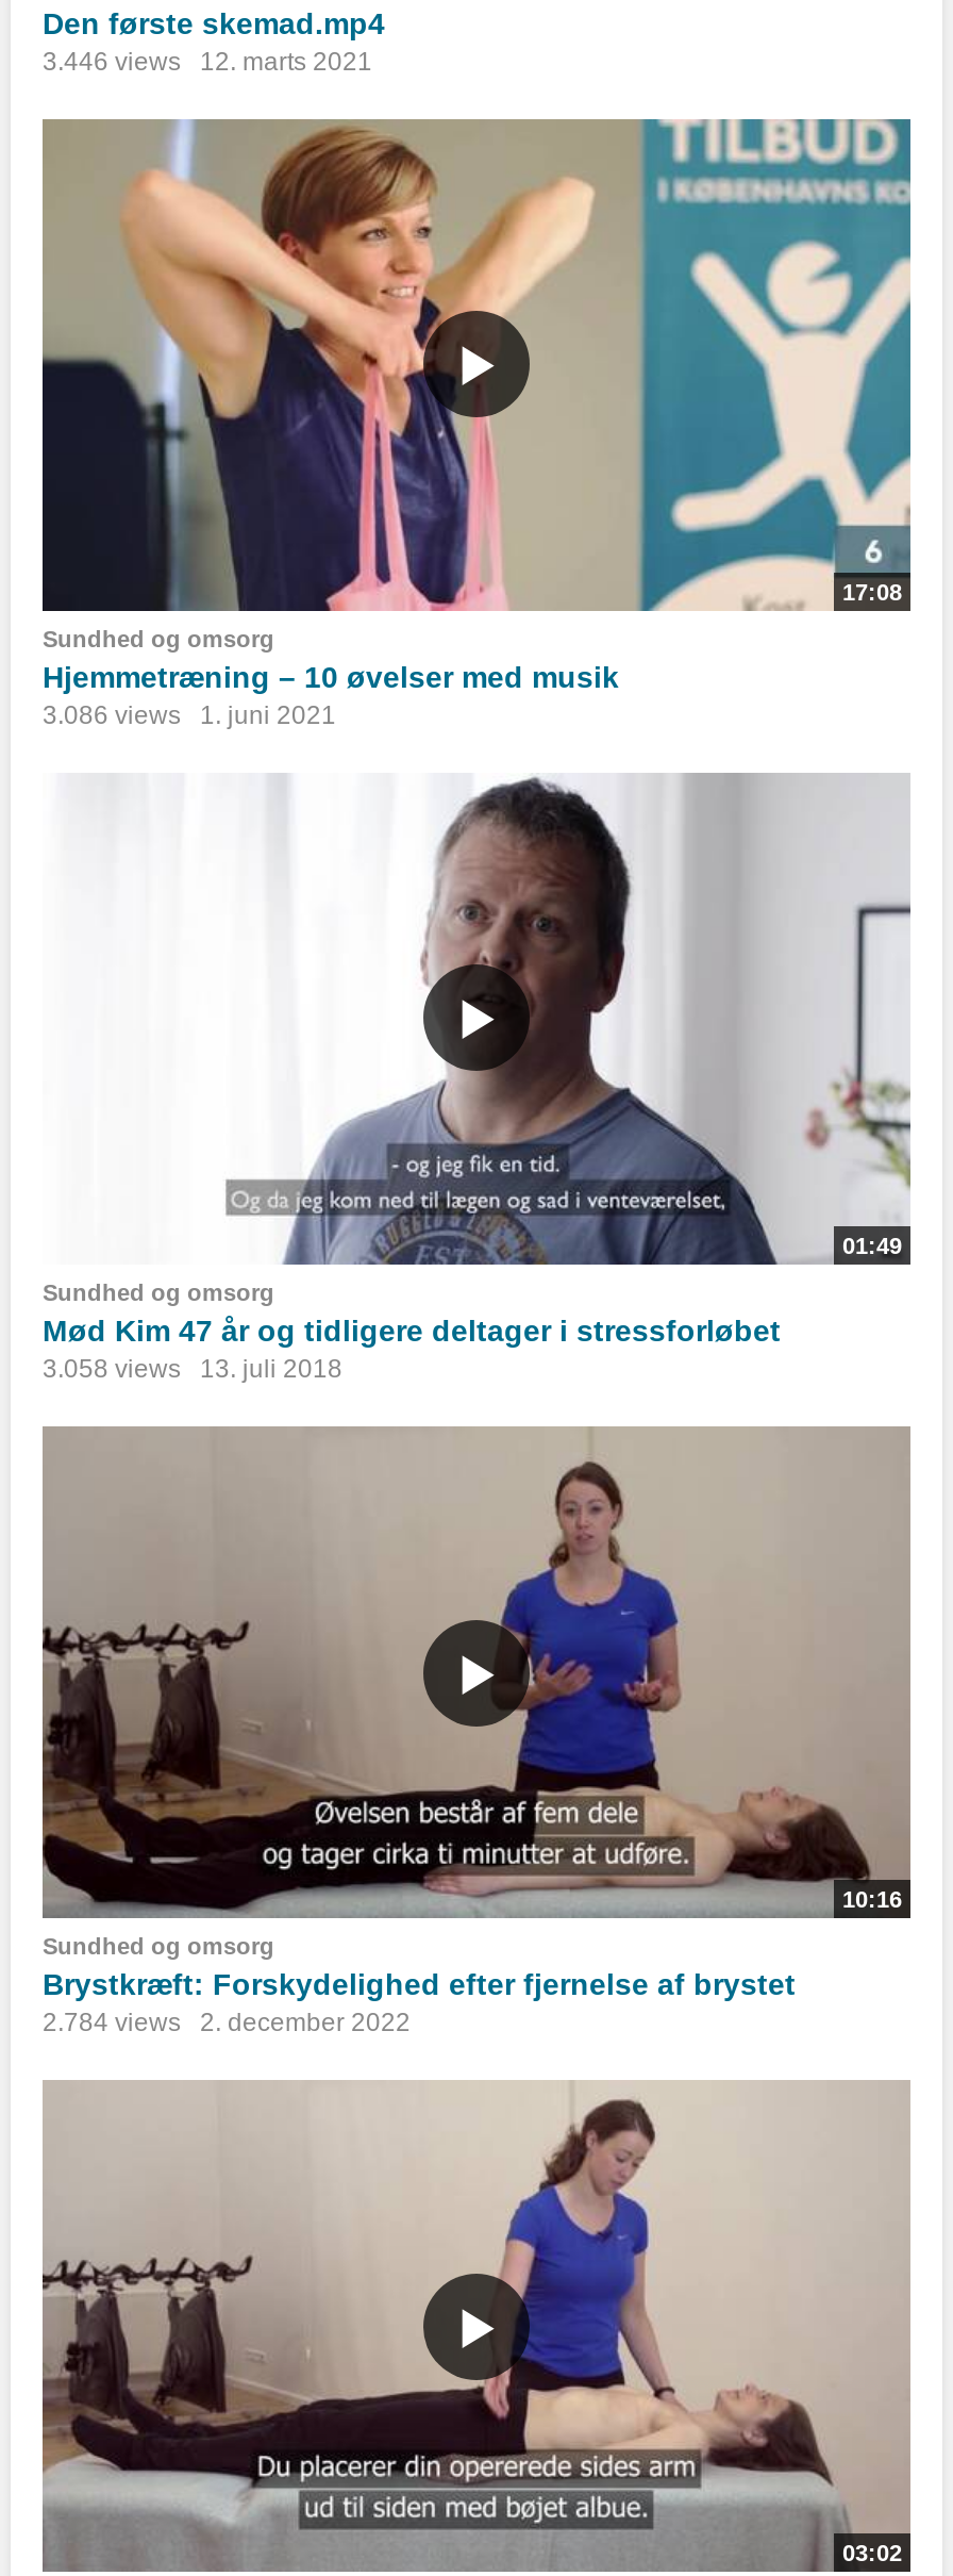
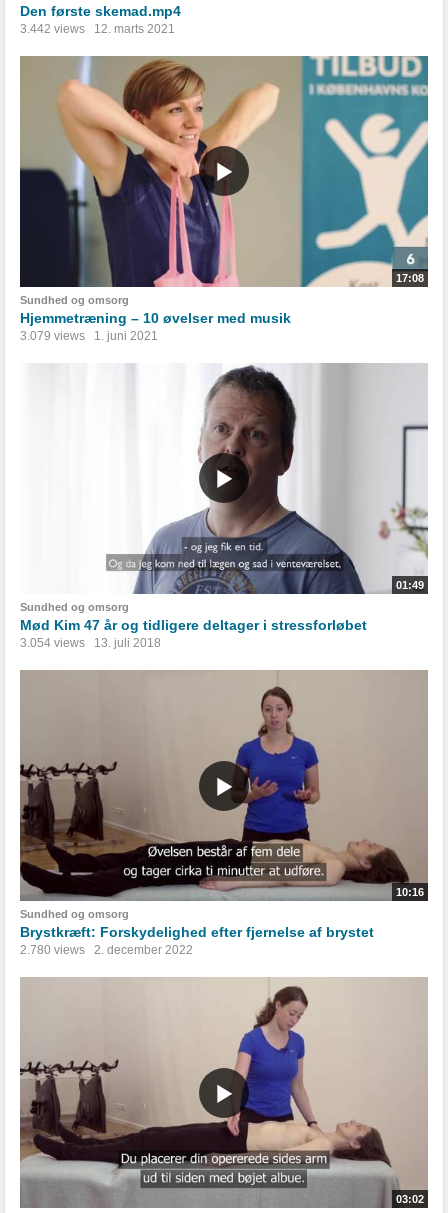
- 3.446 views 12. marts 2021
+ 3.442 views 12. marts 2021

- 3.086 views 1. juni 2021
+ 3.079 views 1. juni 2021

- 3.058 views 13. juli 2018
+ 3.054 views 13. juli 2018

- 2.784 views 2. december 2022
+ 2.780 views 2. december 2022
